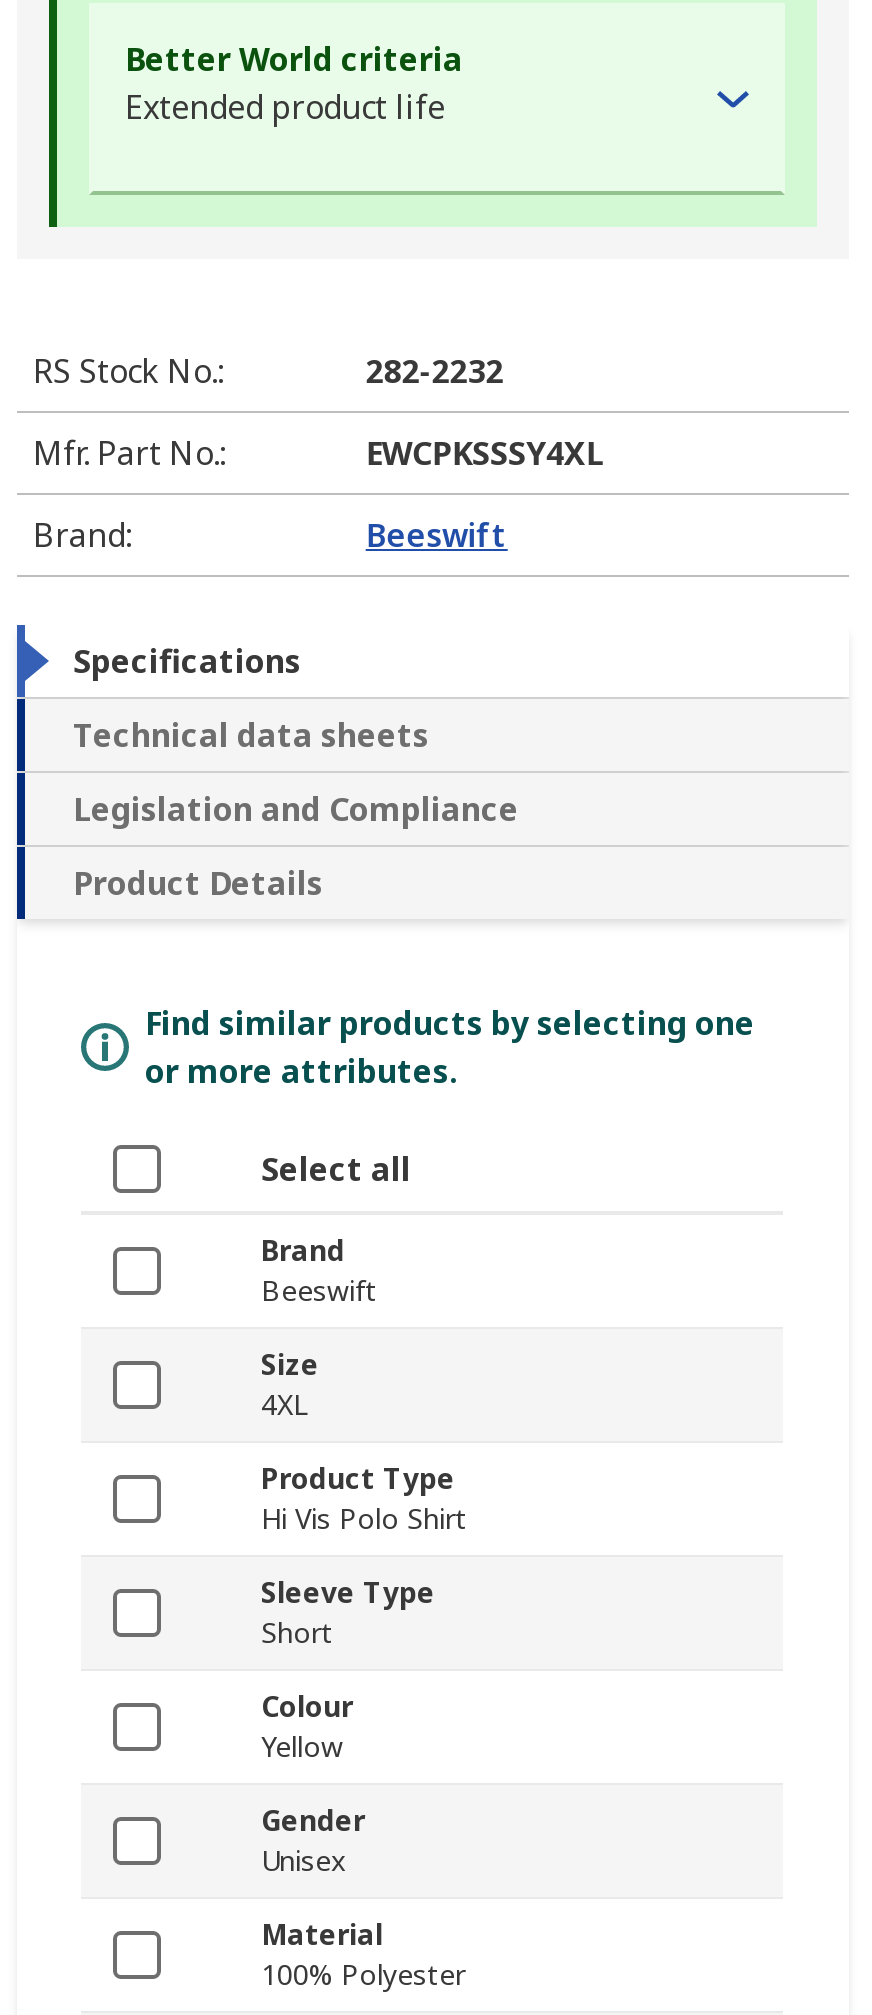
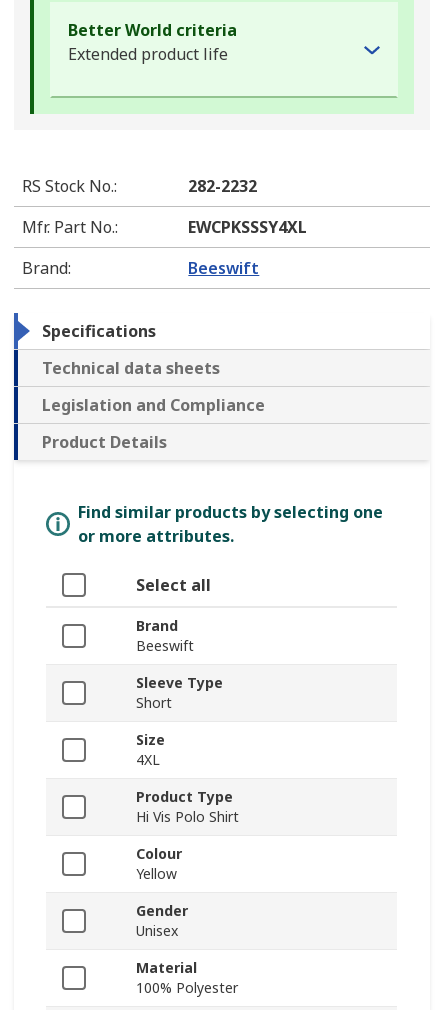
moved down: Size | 4XL | Product Type | Hi Vis Polo Shirt

moved up: Sleeve Type | Short
